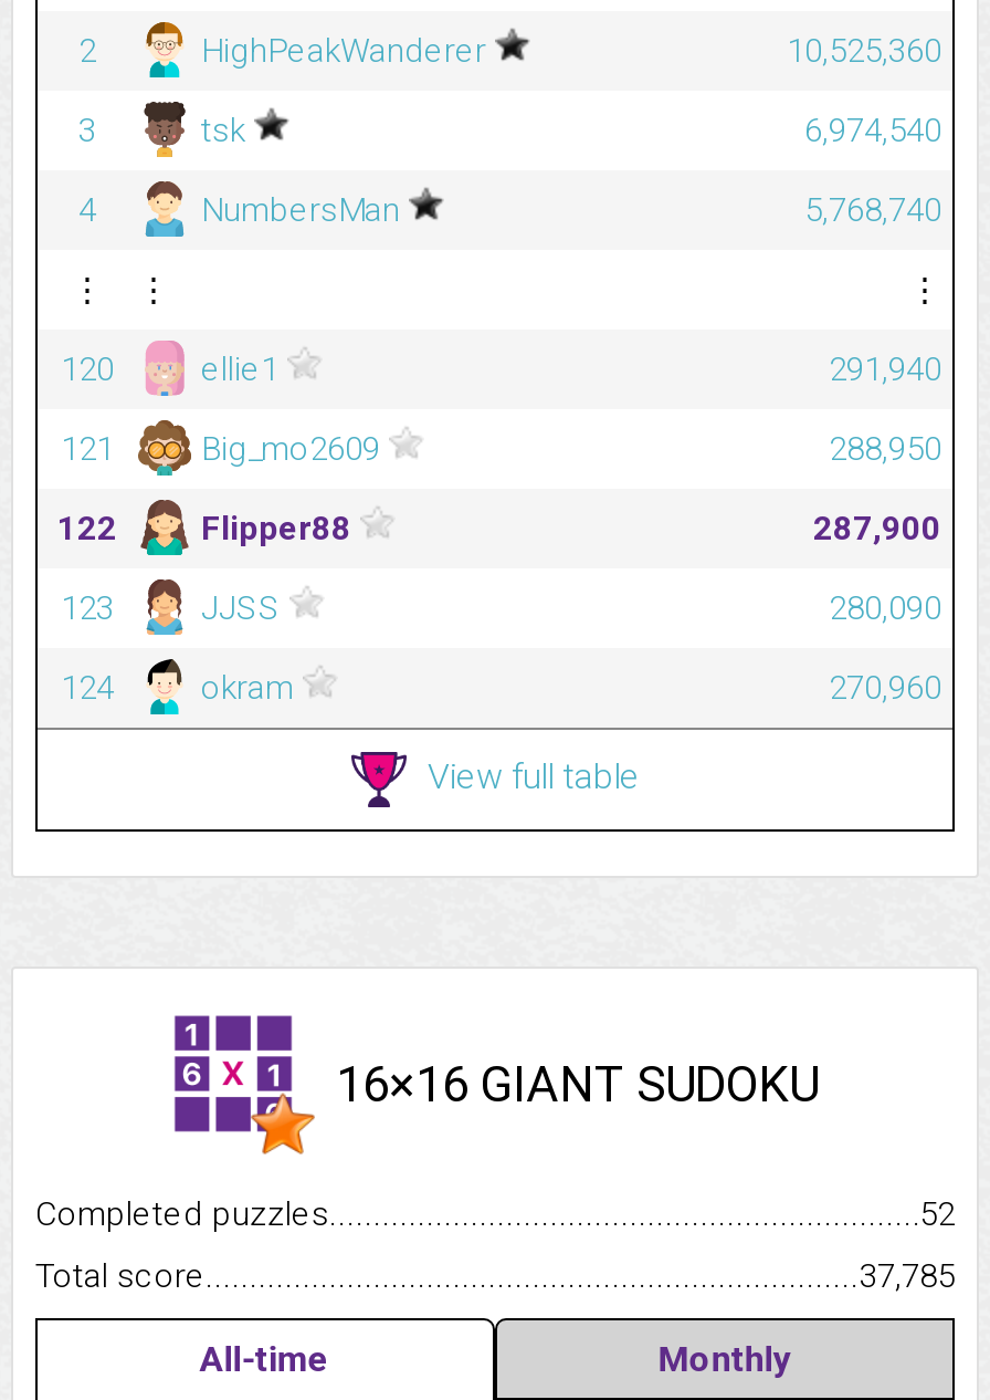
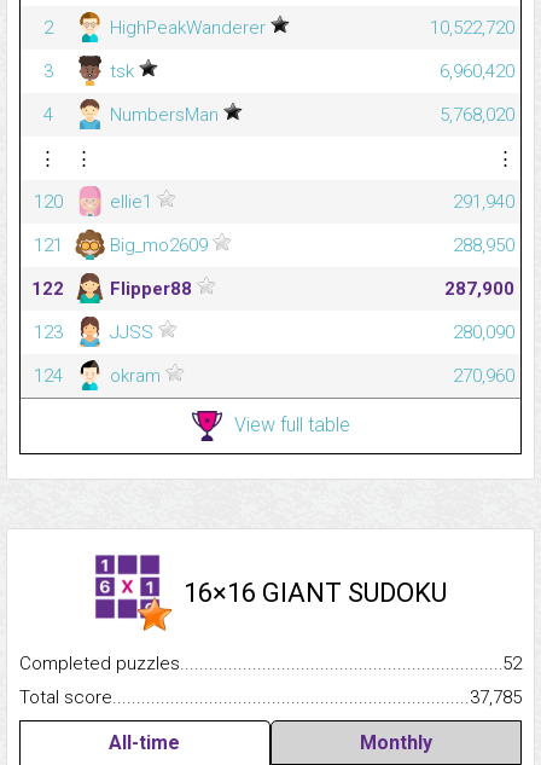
- 10,525,360
+ 10,522,720

- 6,974,540
+ 6,960,420

- 5,768,740
+ 5,768,020
